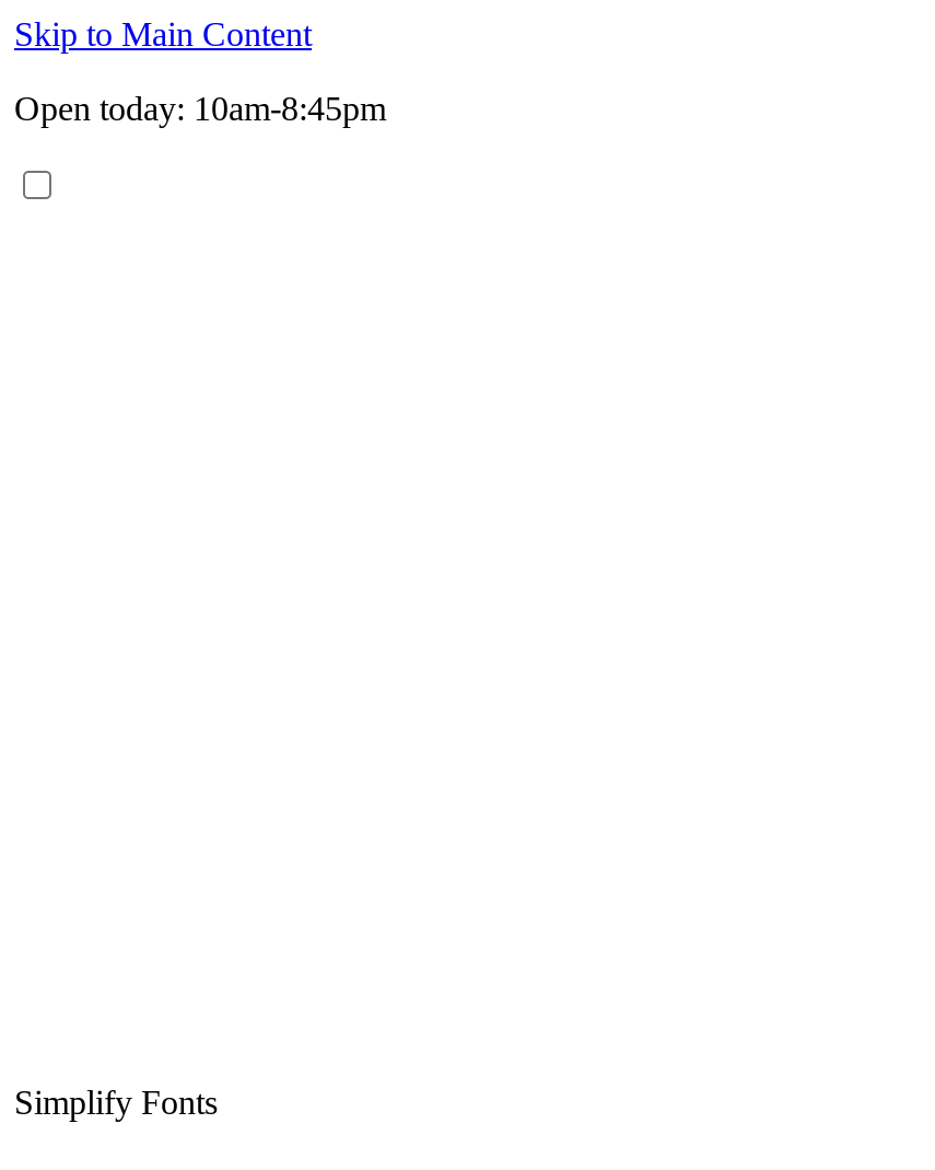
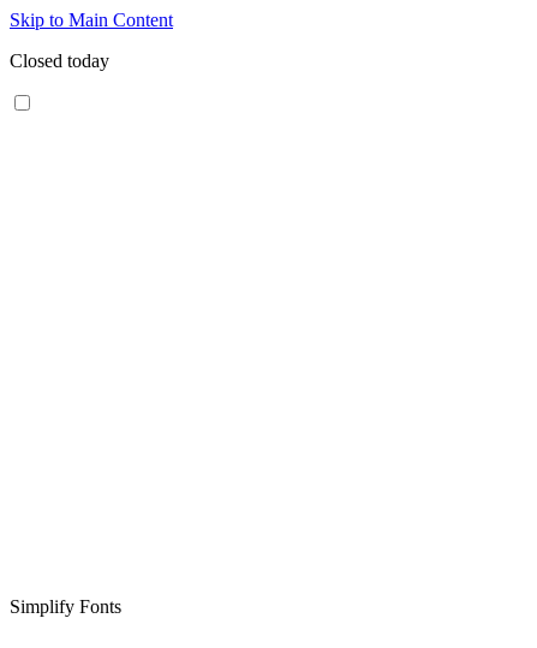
- Open today: 10am-8:45pm
+ Closed today
